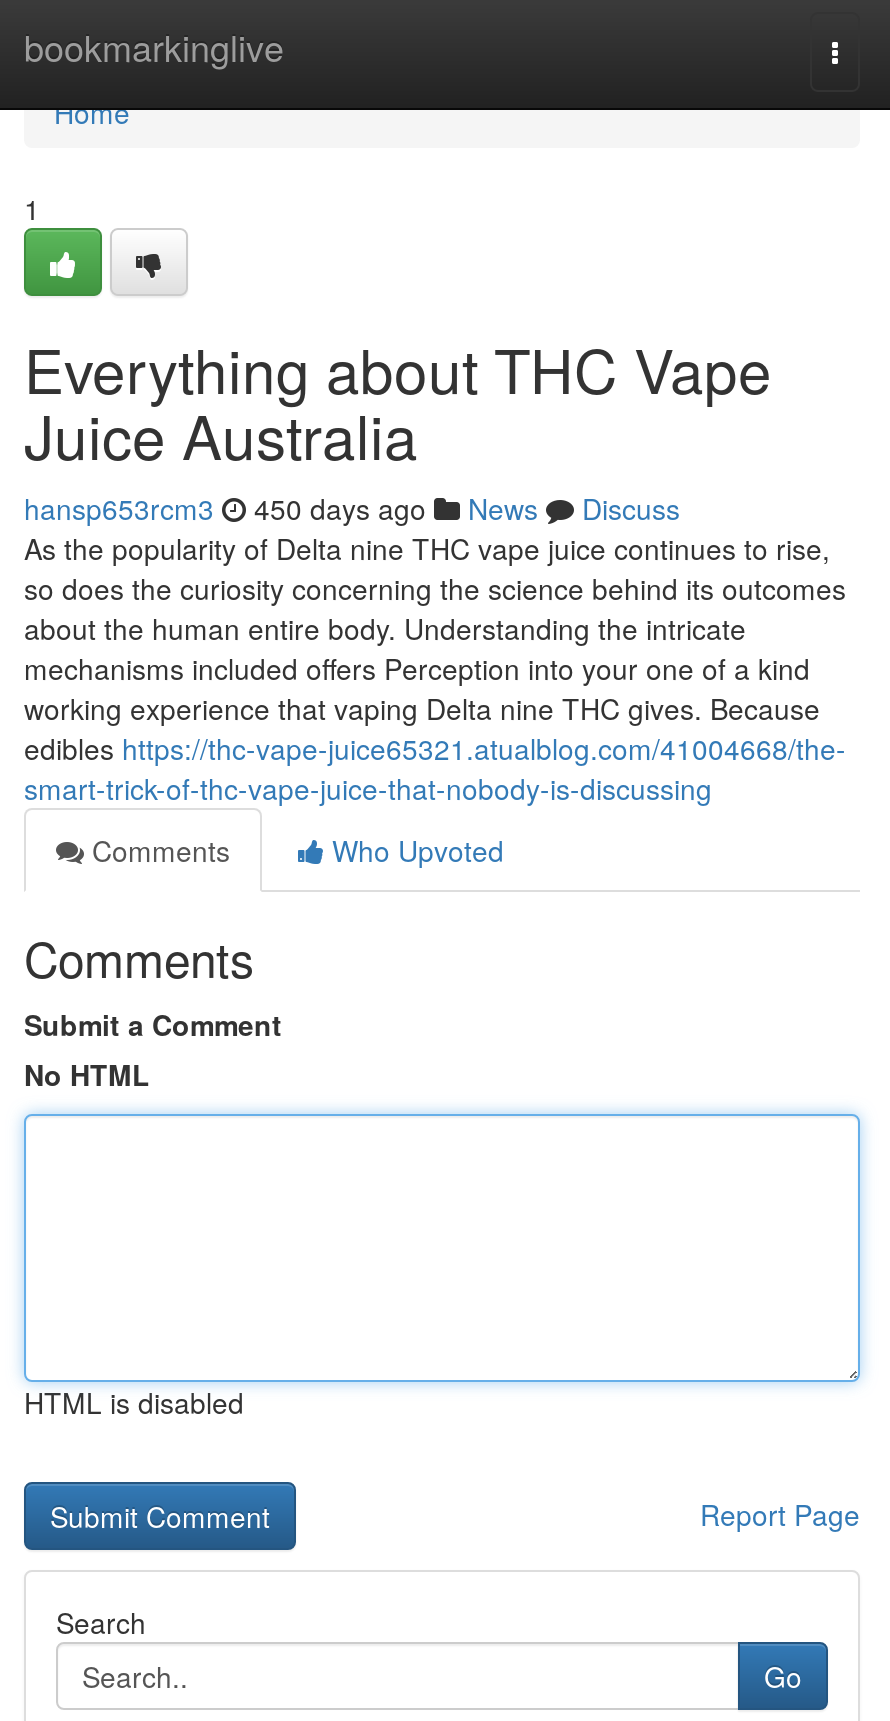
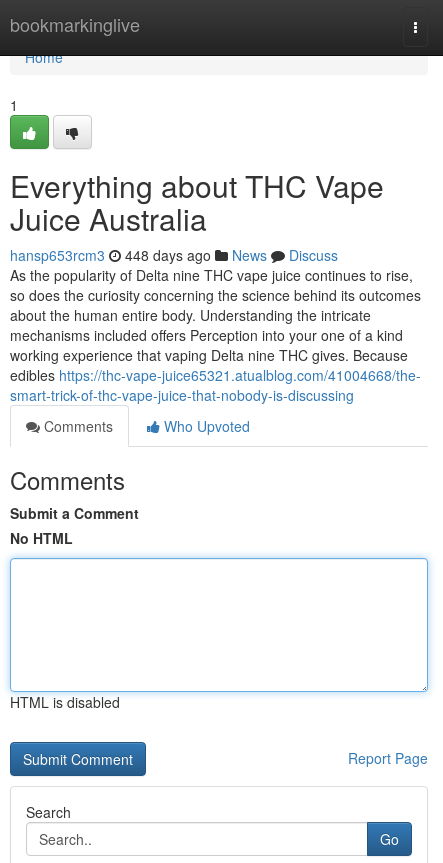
- hansp653rcm3 450 days ago News Discuss
+ hansp653rcm3 448 days ago News Discuss
